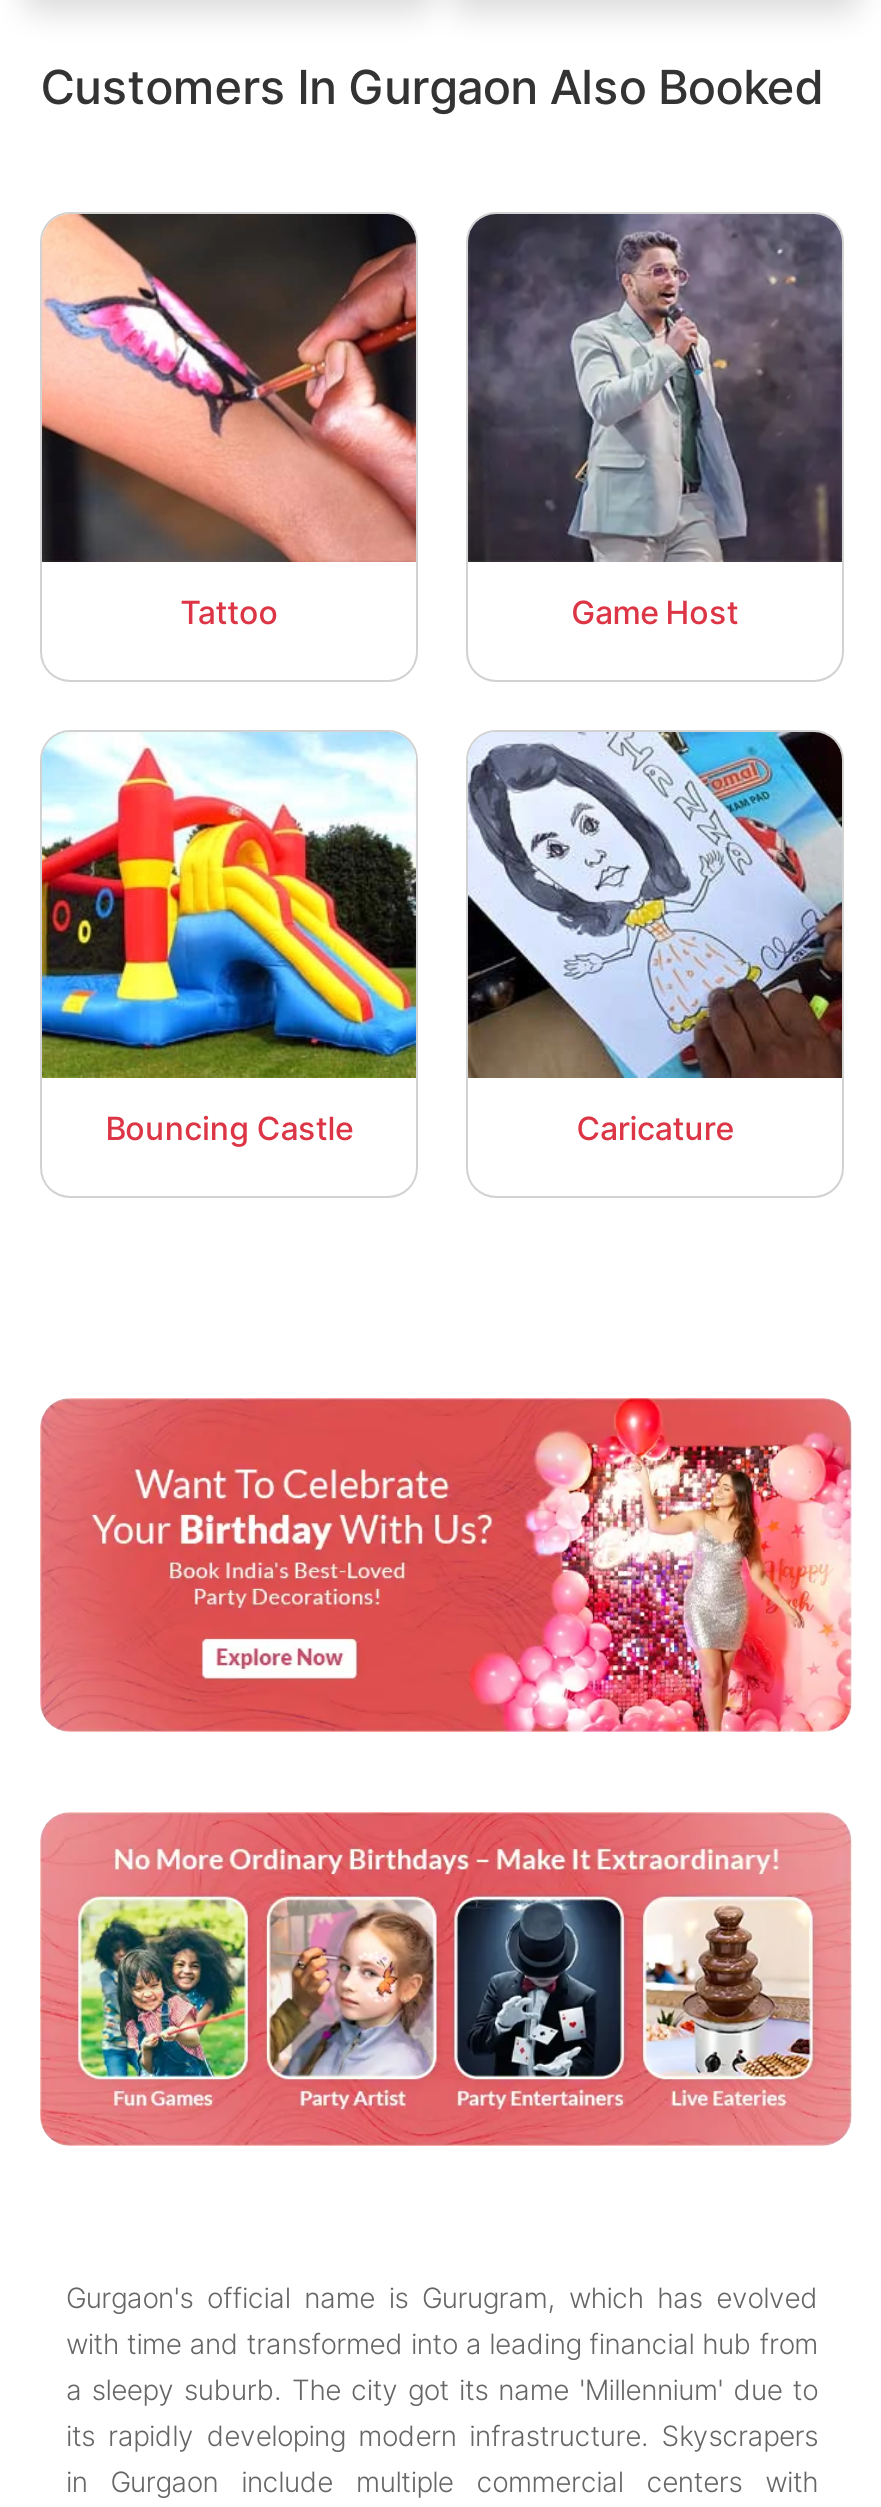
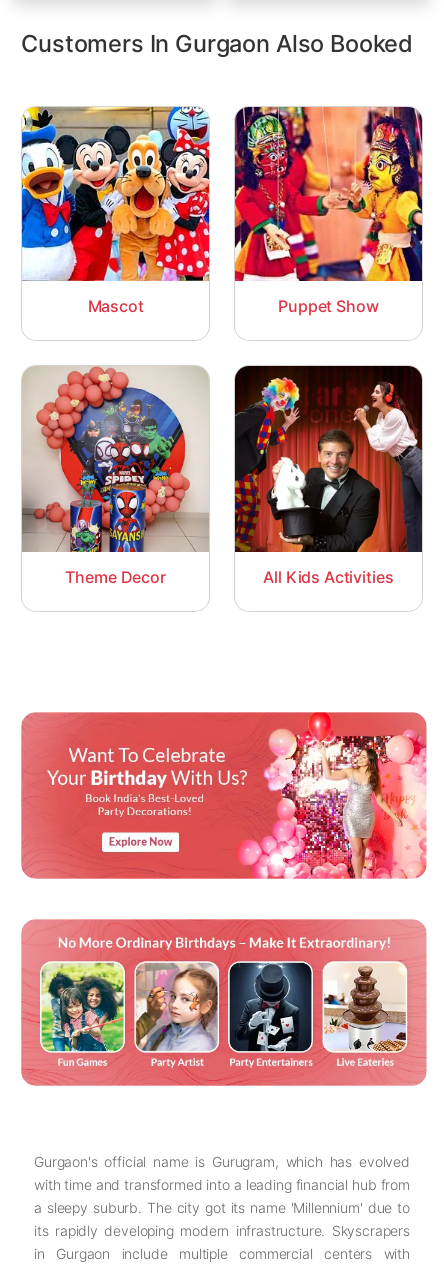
- [image]
- Tattoo
- Game Host
+ [image]
+ Mascot
+ Puppet Show

- [image]
+ [image]

- [image]
- Bouncing Castle
- Caricature
+ [image]
+ Theme Decor
+ All Kids Activities

- [image]
+ [image]
